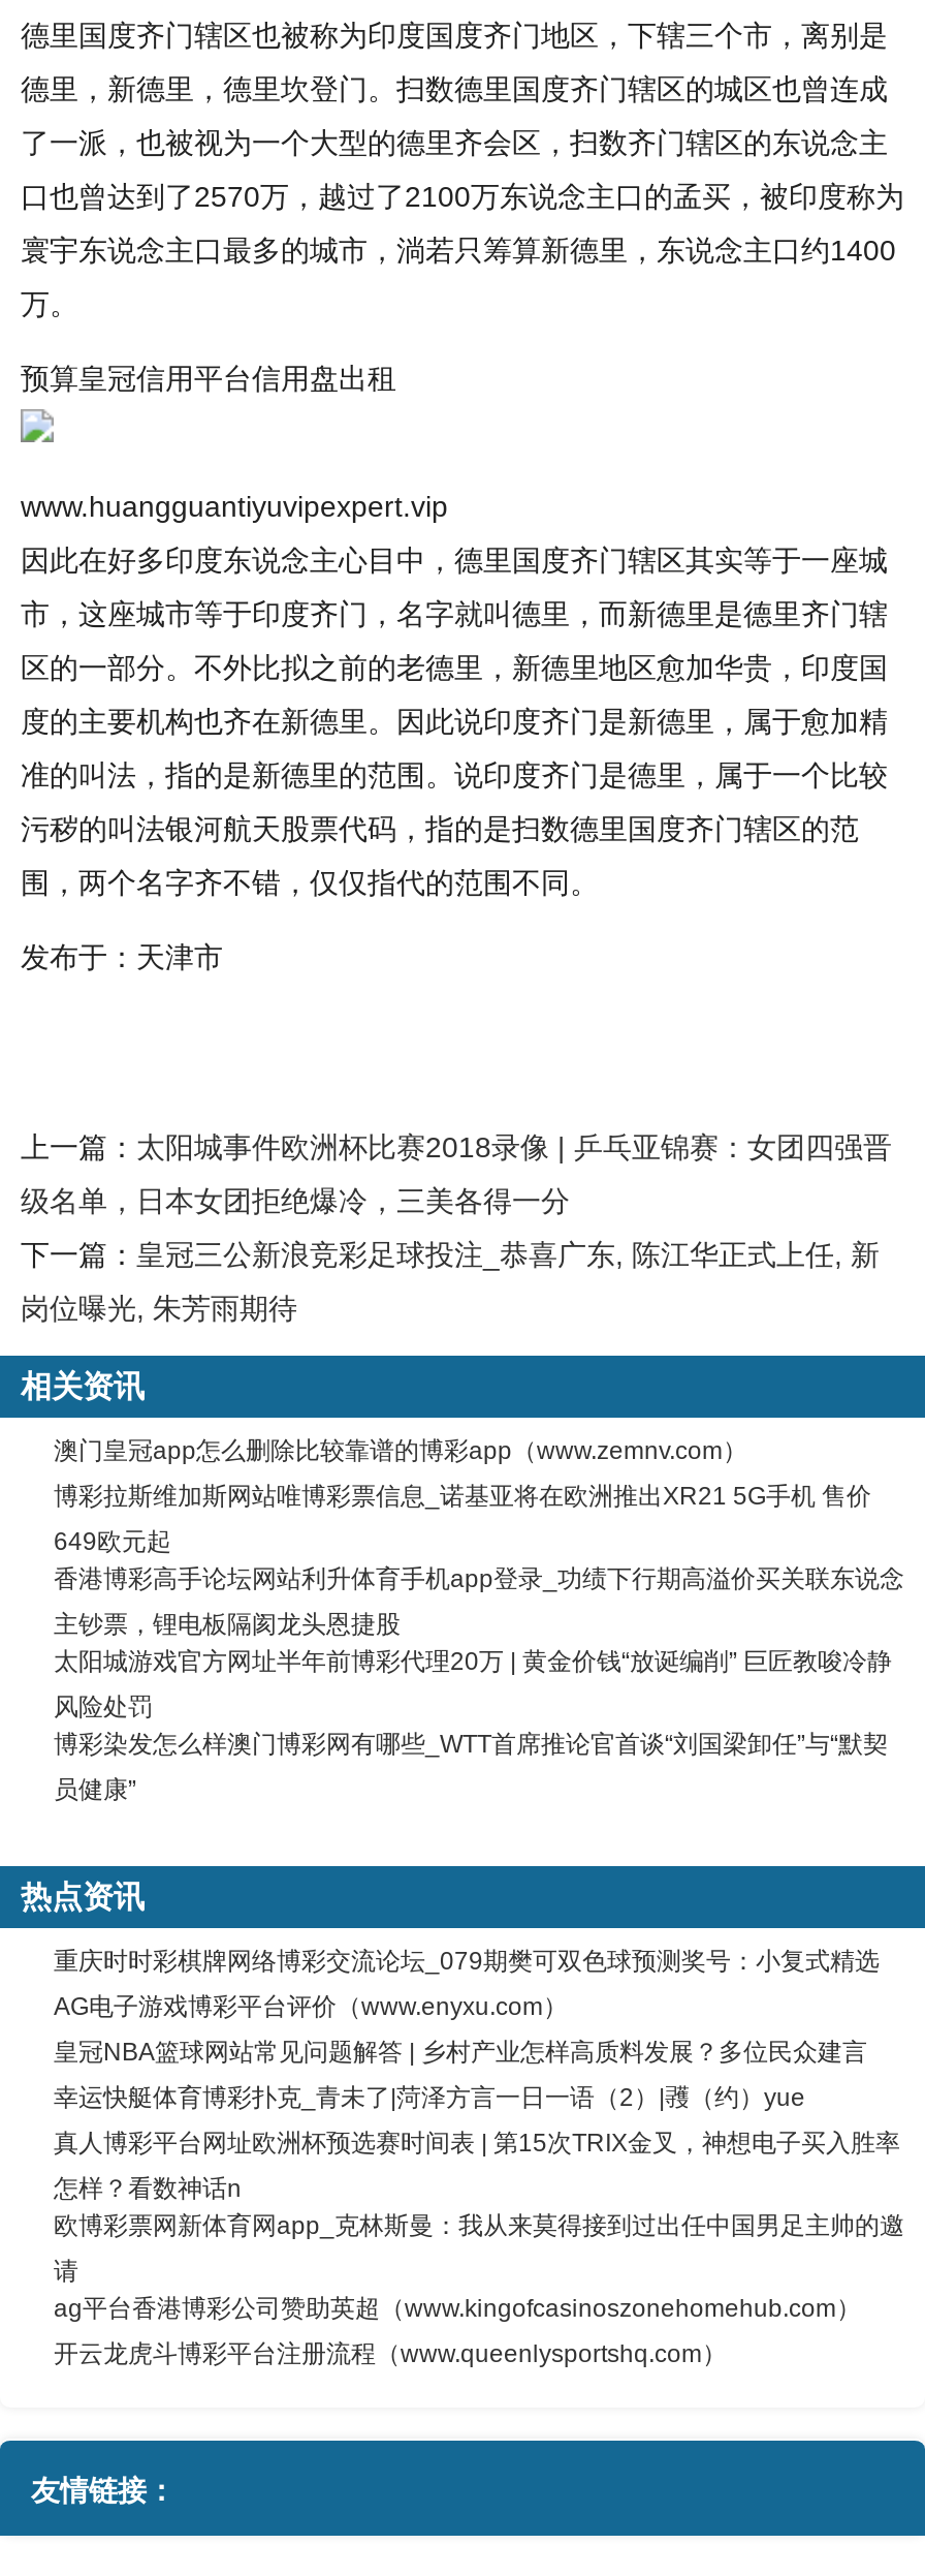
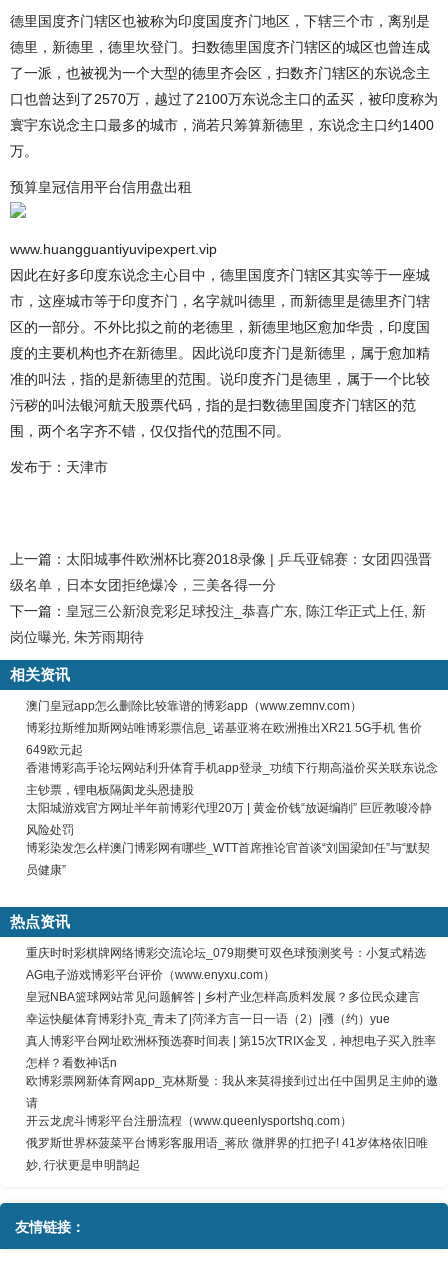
- ag平台香港博彩公司赞助英超（www.kingofcasinoszonehomehub.com）

moved up: 开云龙虎斗博彩平台注册流程（www.queenlysportshq.com）

+ 俄罗斯世界杯菠菜平台博彩客服用语_蒋欣 微胖界的扛把子! 41岁体格依旧唯
+ 妙, 行状更是申明鹊起
